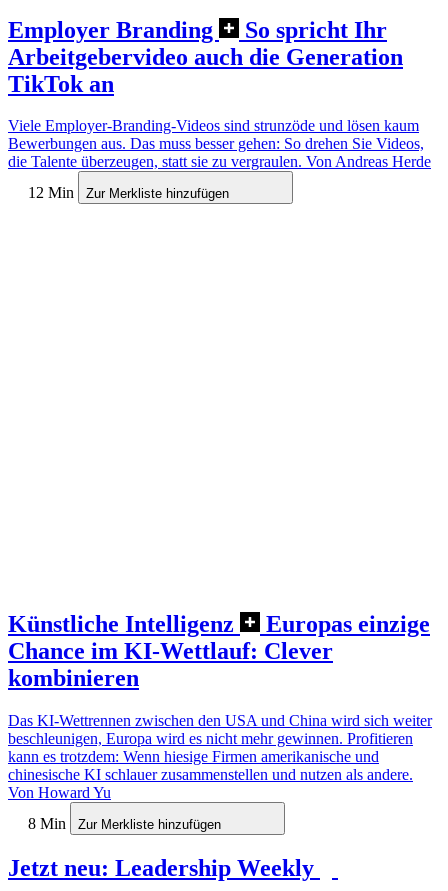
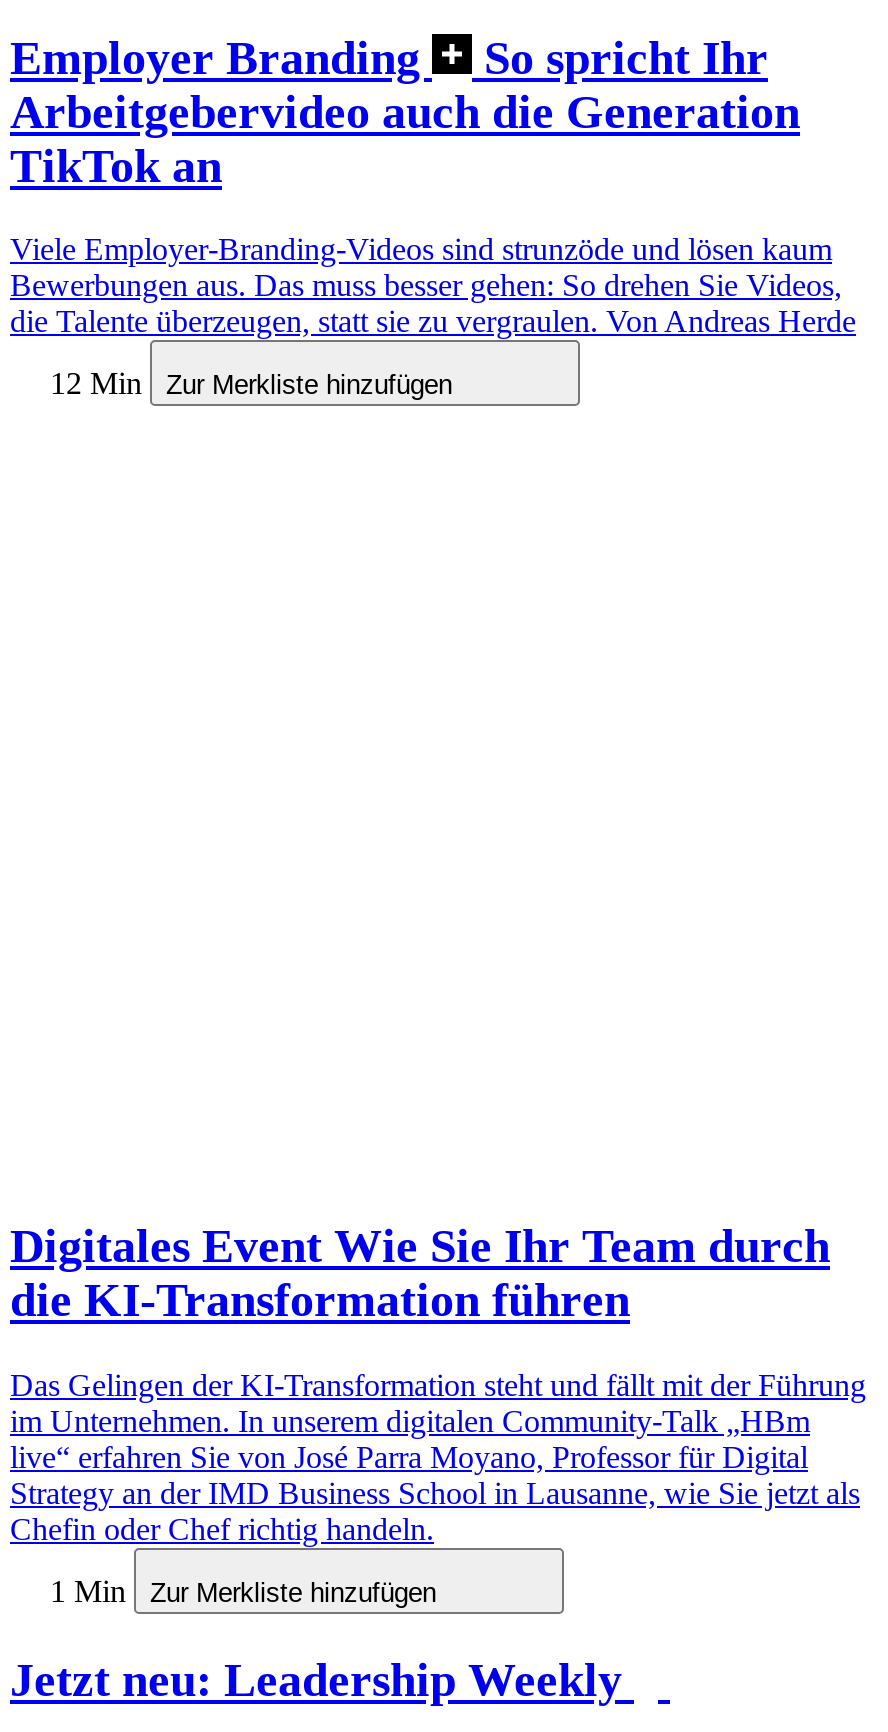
- Künstliche Intelligenz
- Europas einzige
- Chance im KI-Wettlauf: Clever
- kombinieren
+ Digitales Event Wie Sie Ihr Team durch
+ die KI-Transformation führen

- Das KI-Wettrennen zwischen den USA und China wird sich weiter
- beschleunigen, Europa wird es nicht mehr gewinnen. Profitieren
- kann es trotzdem: Wenn hiesige Firmen amerikanische und
- chinesische KI schlauer zusammenstellen und nutzen als andere.
- Von Howard Yu
+ Das Gelingen der KI-Transformation steht und fällt mit der Führung
+ im Unternehmen. In unserem digitalen Community-Talk „HBm
+ live“ erfahren Sie von José Parra Moyano, Professor für Digital
+ Strategy an der IMD Business School in Lausanne, wie Sie jetzt als
+ Chefin oder Chef richtig handeln.

- 8 Min Zur Merkliste hinzufügen
+ 1 Min Zur Merkliste hinzufügen
